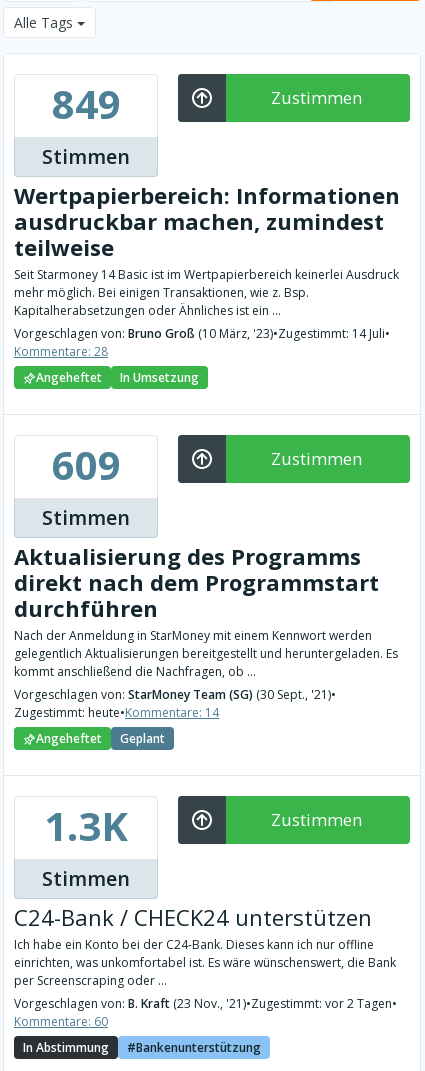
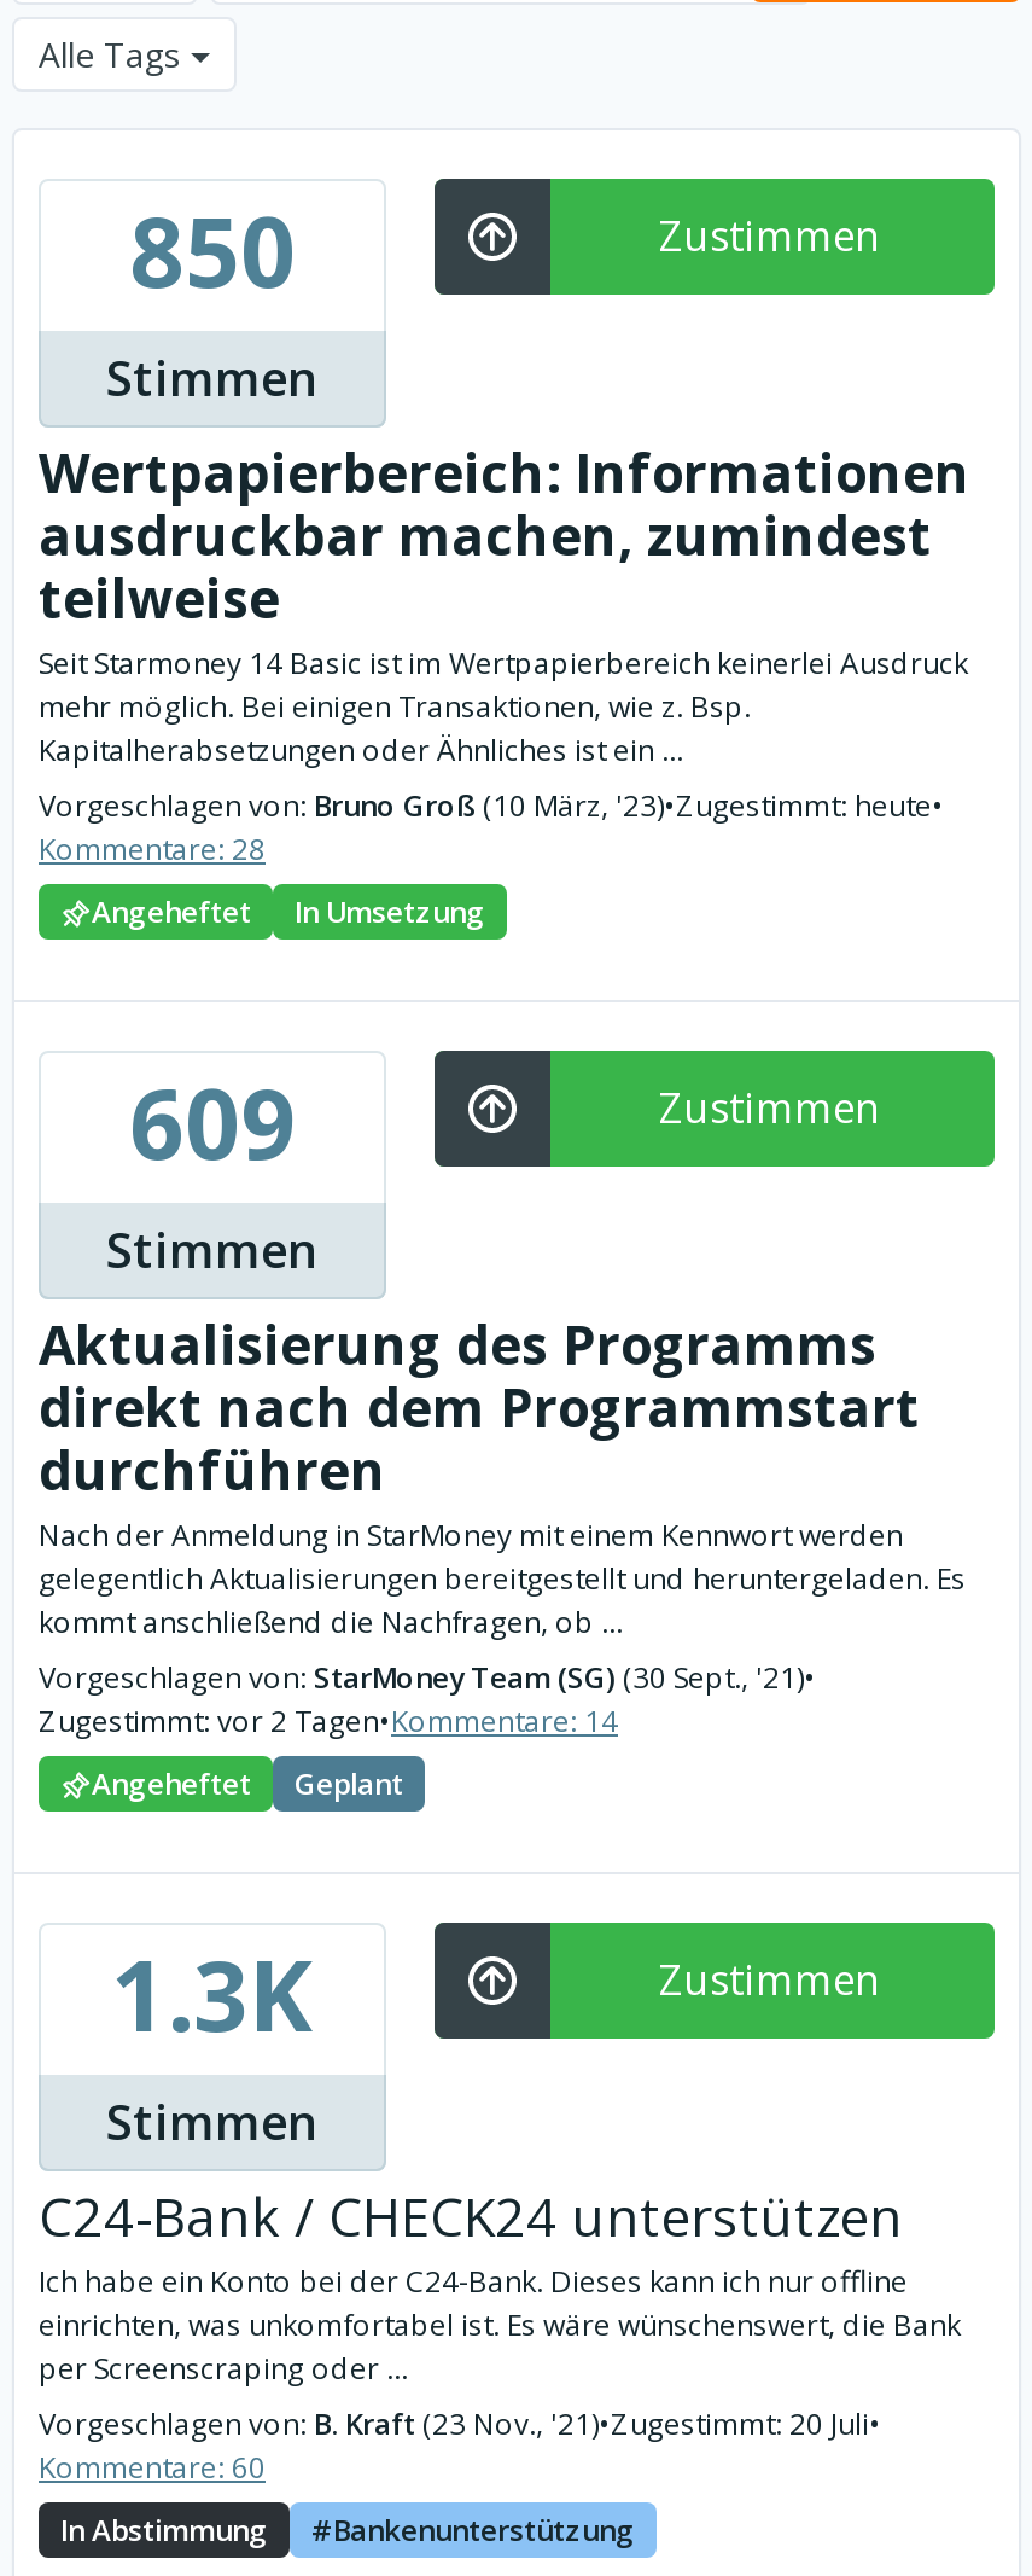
- 849
+ 850

- Vorgeschlagen von: Bruno Groß (10 März, '23)•Zugestimmt: 14 Juli•
+ Vorgeschlagen von: Bruno Groß (10 März, '23)•Zugestimmt: heute•

- Zugestimmt: heute•Kommentare: 14
+ Zugestimmt: vor 2 Tagen•Kommentare: 14

- Vorgeschlagen von: B. Kraft (23 Nov., '21) •Zugestimmt: vor 2 Tagen•
+ Vorgeschlagen von: B. Kraft (23 Nov., '21) •Zugestimmt: 20 Juli•
